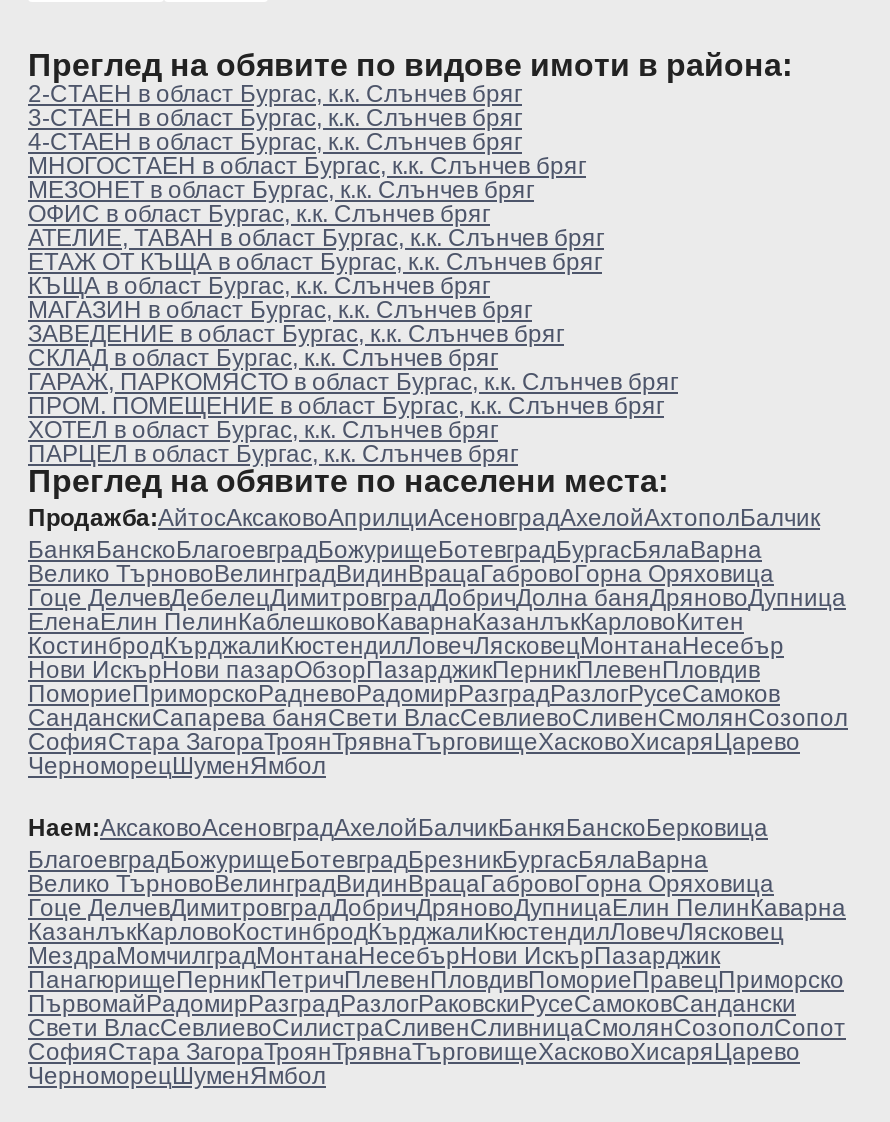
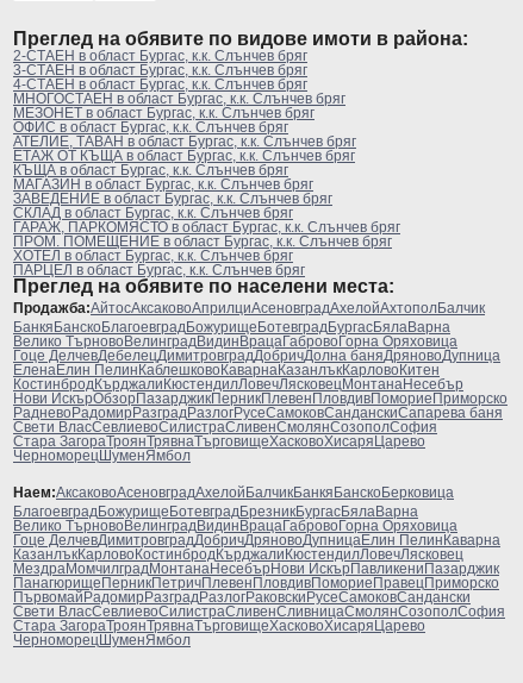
- Нови ИскърНови пазарОбзорПазарджикПерникПлевенПловдив
- ПомориеПриморскоРадневоРадомирРазградРазлогРусеСамоков
- СанданскиСапарева баняСвети ВласСевлиевоСливенСмолянСозопол
- СофияСтара ЗагораТроянТрявнаТърговищеХасковоХисаряЦарево
+ Нови ИскърОбзорПазарджикПерникПлевенПловдивПомориеПриморско
+ РадневоРадомирРазградРазлогРусеСамоковСанданскиСапарева баня
+ Свети ВласСевлиевоСилистраСливенСмолянСозополСофия
+ Стара ЗагораТроянТрявнаТърговищеХасковоХисаряЦарево

- МездраМомчилградМонтанаНесебърНови ИскърПазарджик
+ МездраМомчилградМонтанаНесебърНови ИскърПавликениПазарджик

- Свети ВласСевлиевоСилистраСливенСливницаСмолянСозополСопот
- СофияСтара ЗагораТроянТрявнаТърговищеХасковоХисаряЦарево
+ Свети ВласСевлиевоСилистраСливенСливницаСмолянСозополСофия
+ Стара ЗагораТроянТрявнаТърговищеХасковоХисаряЦарево
